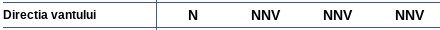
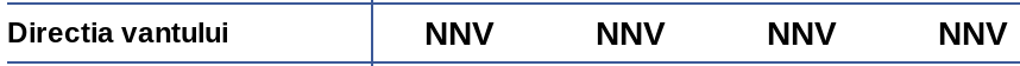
- N
+ NNV
